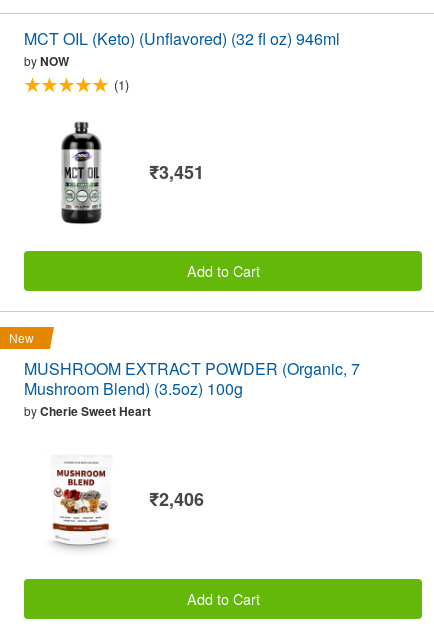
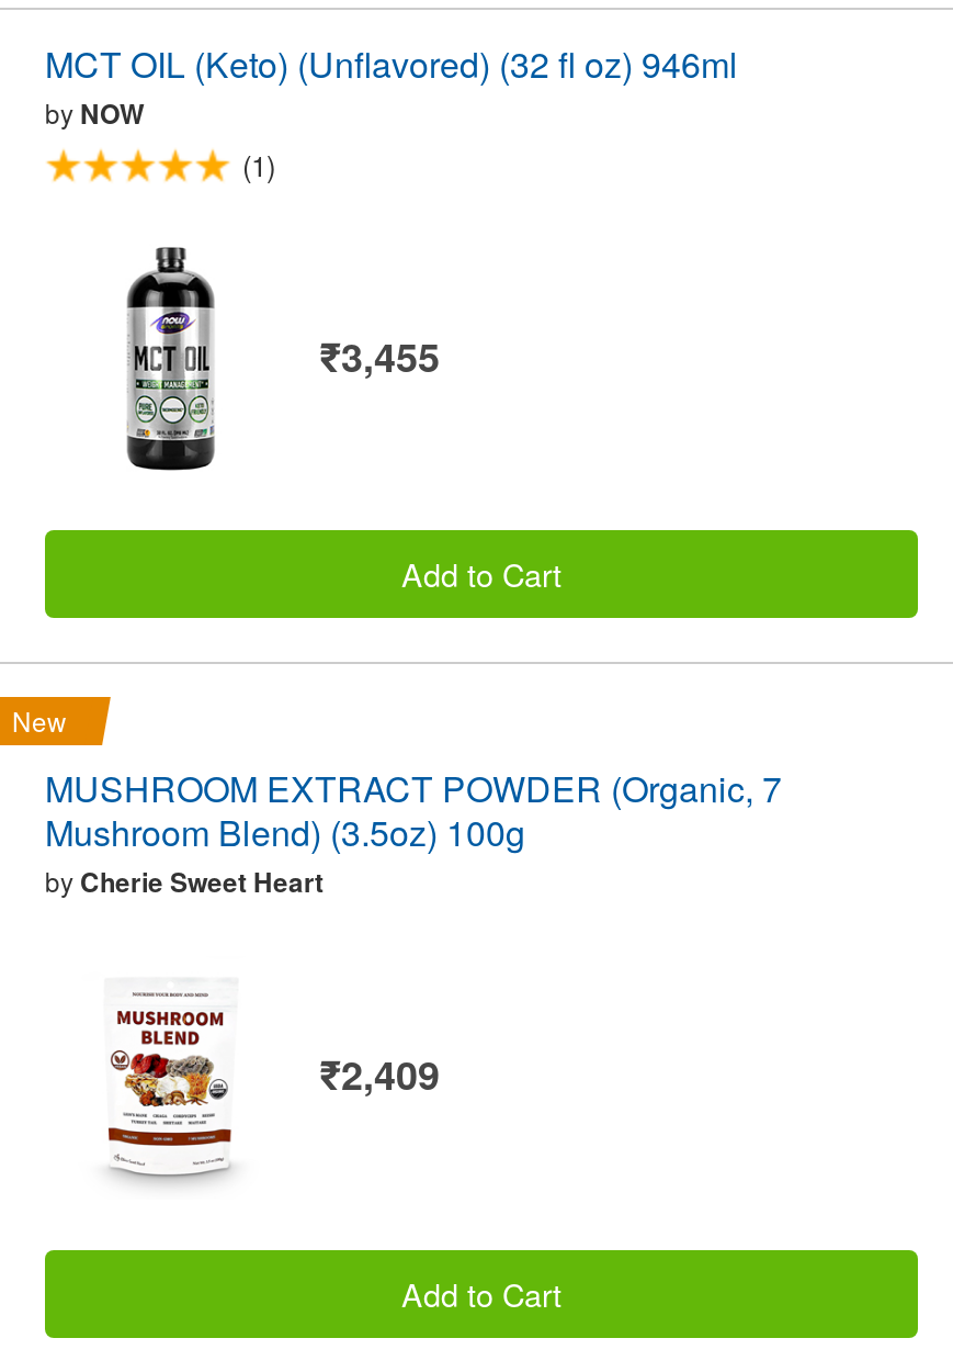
- ₹3,451
+ ₹3,455

- ₹2,406
+ ₹2,409
